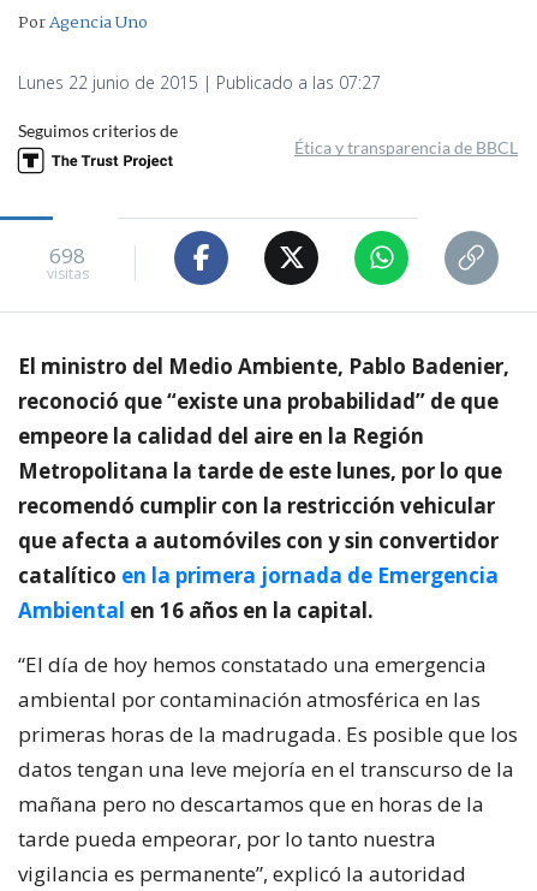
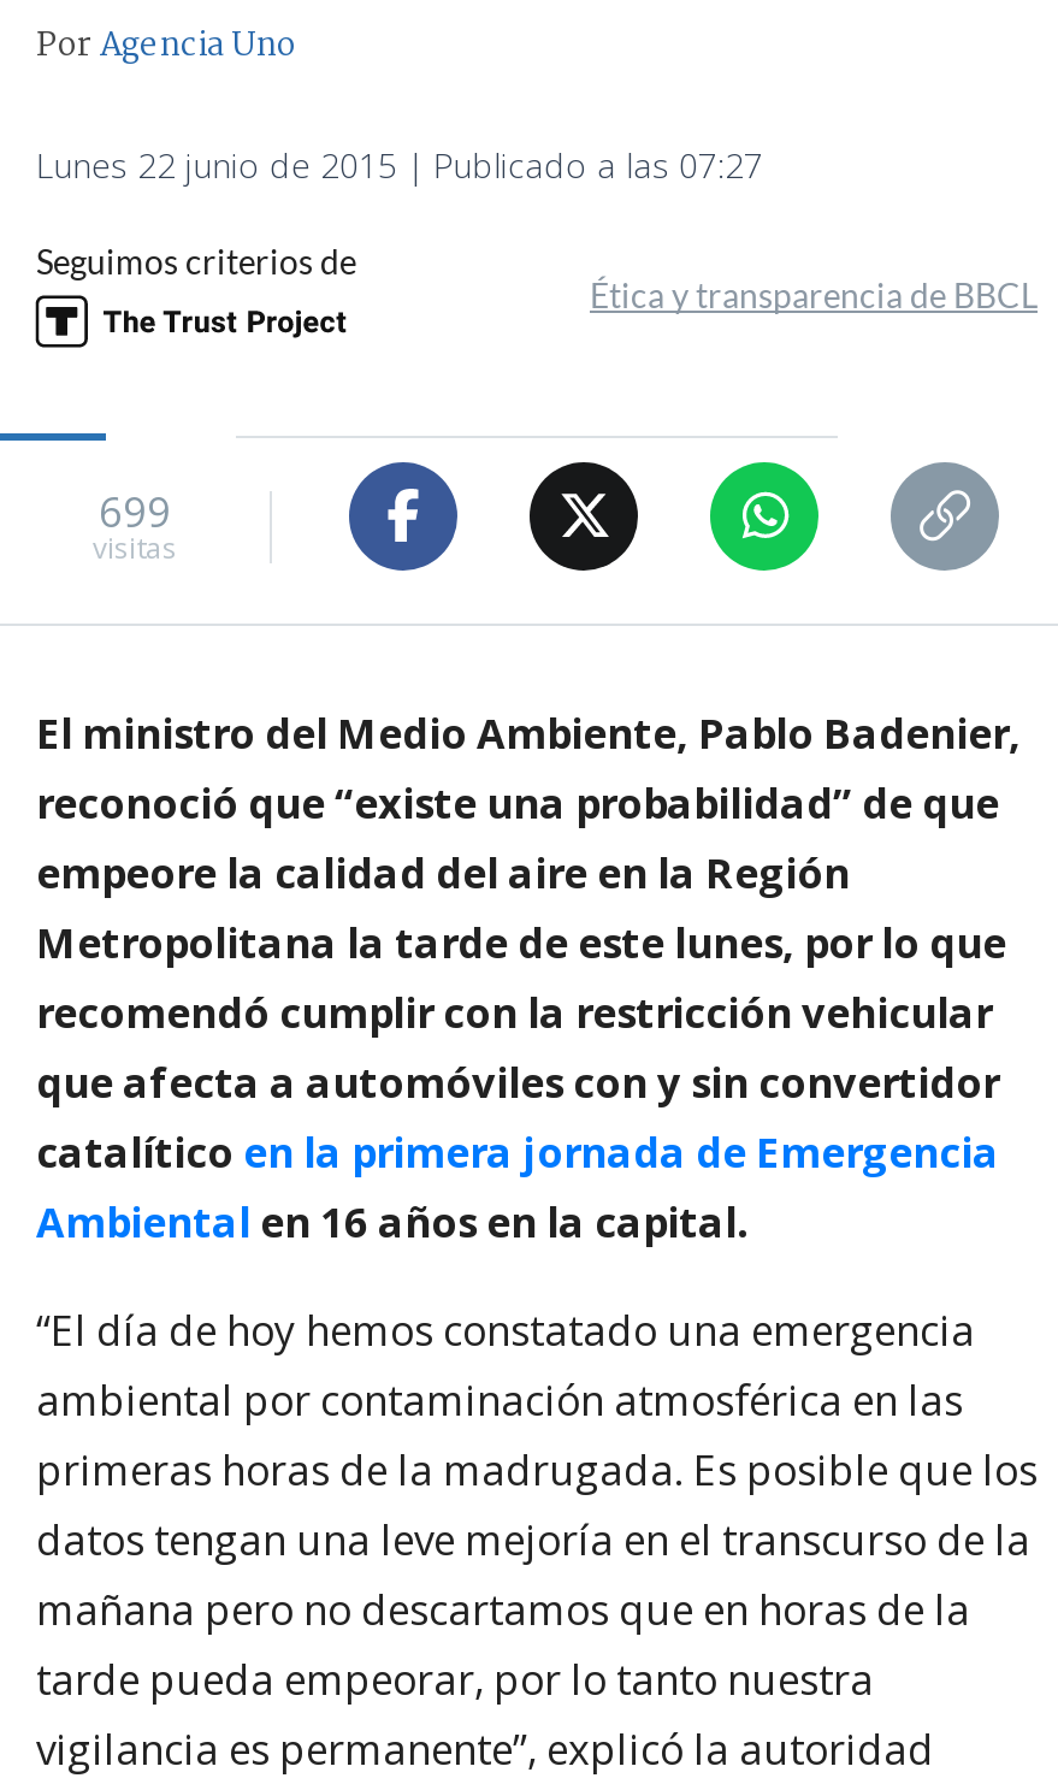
- 698
+ 699
